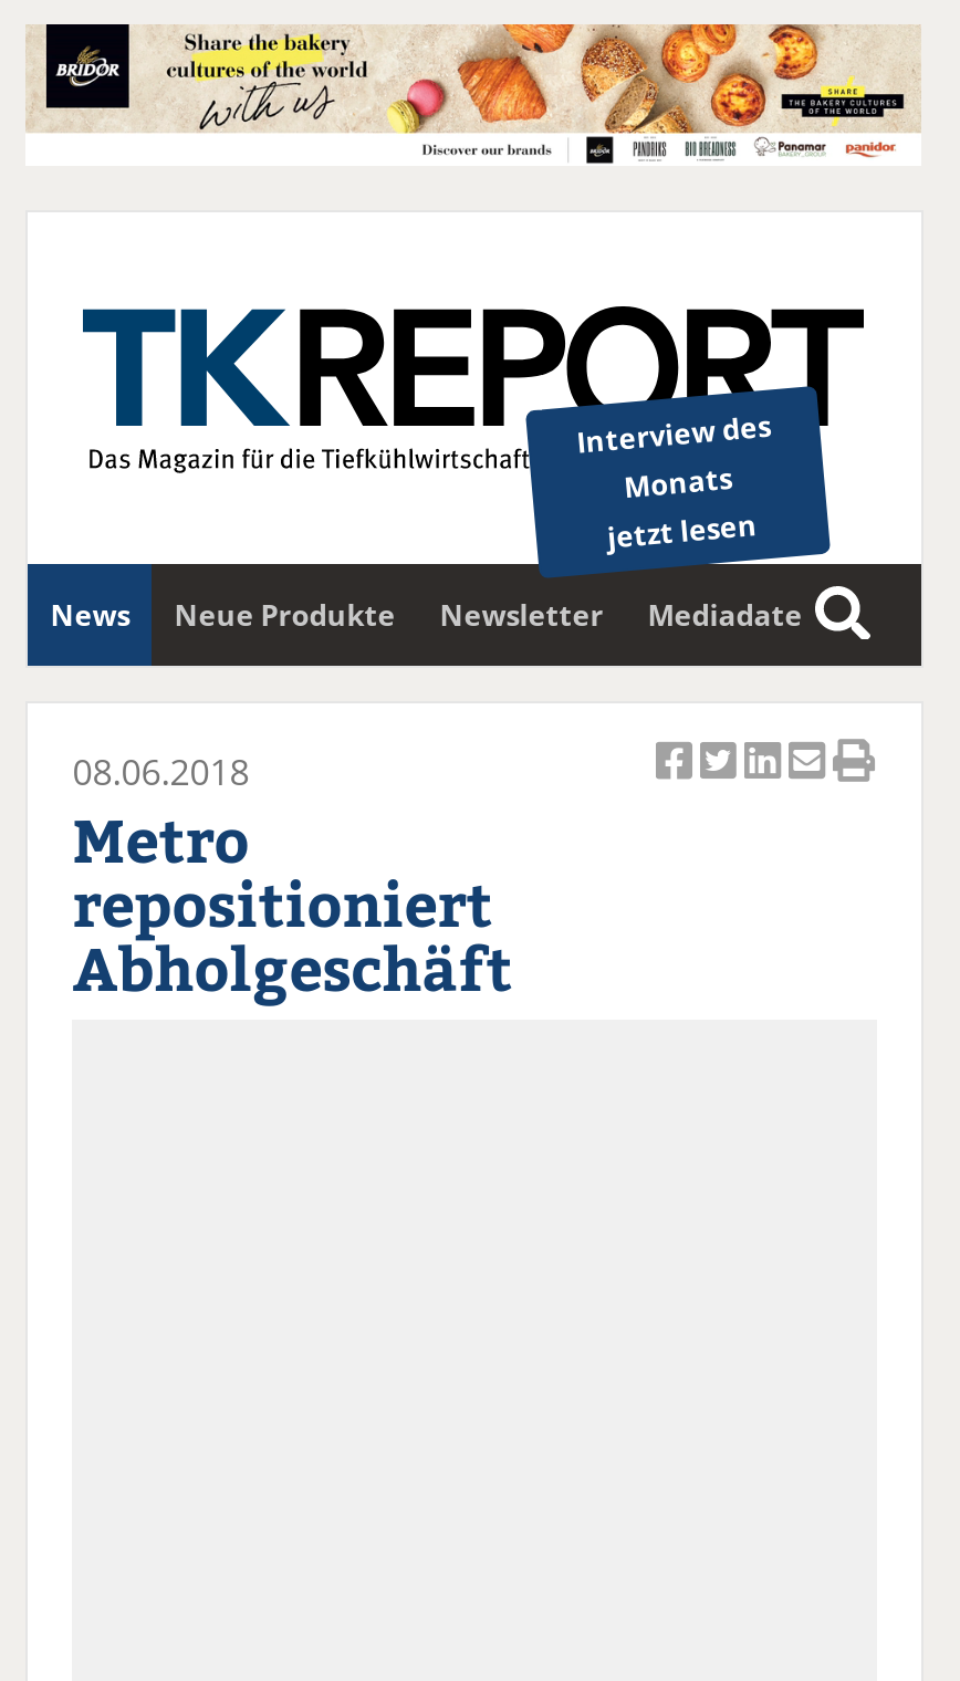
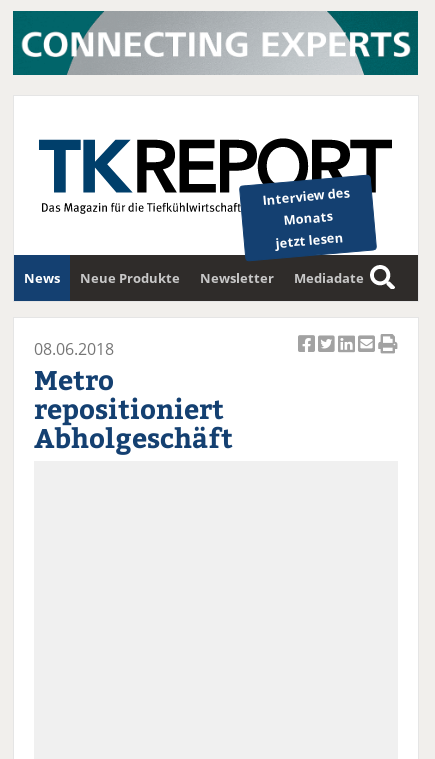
- [image]
+ [image]
